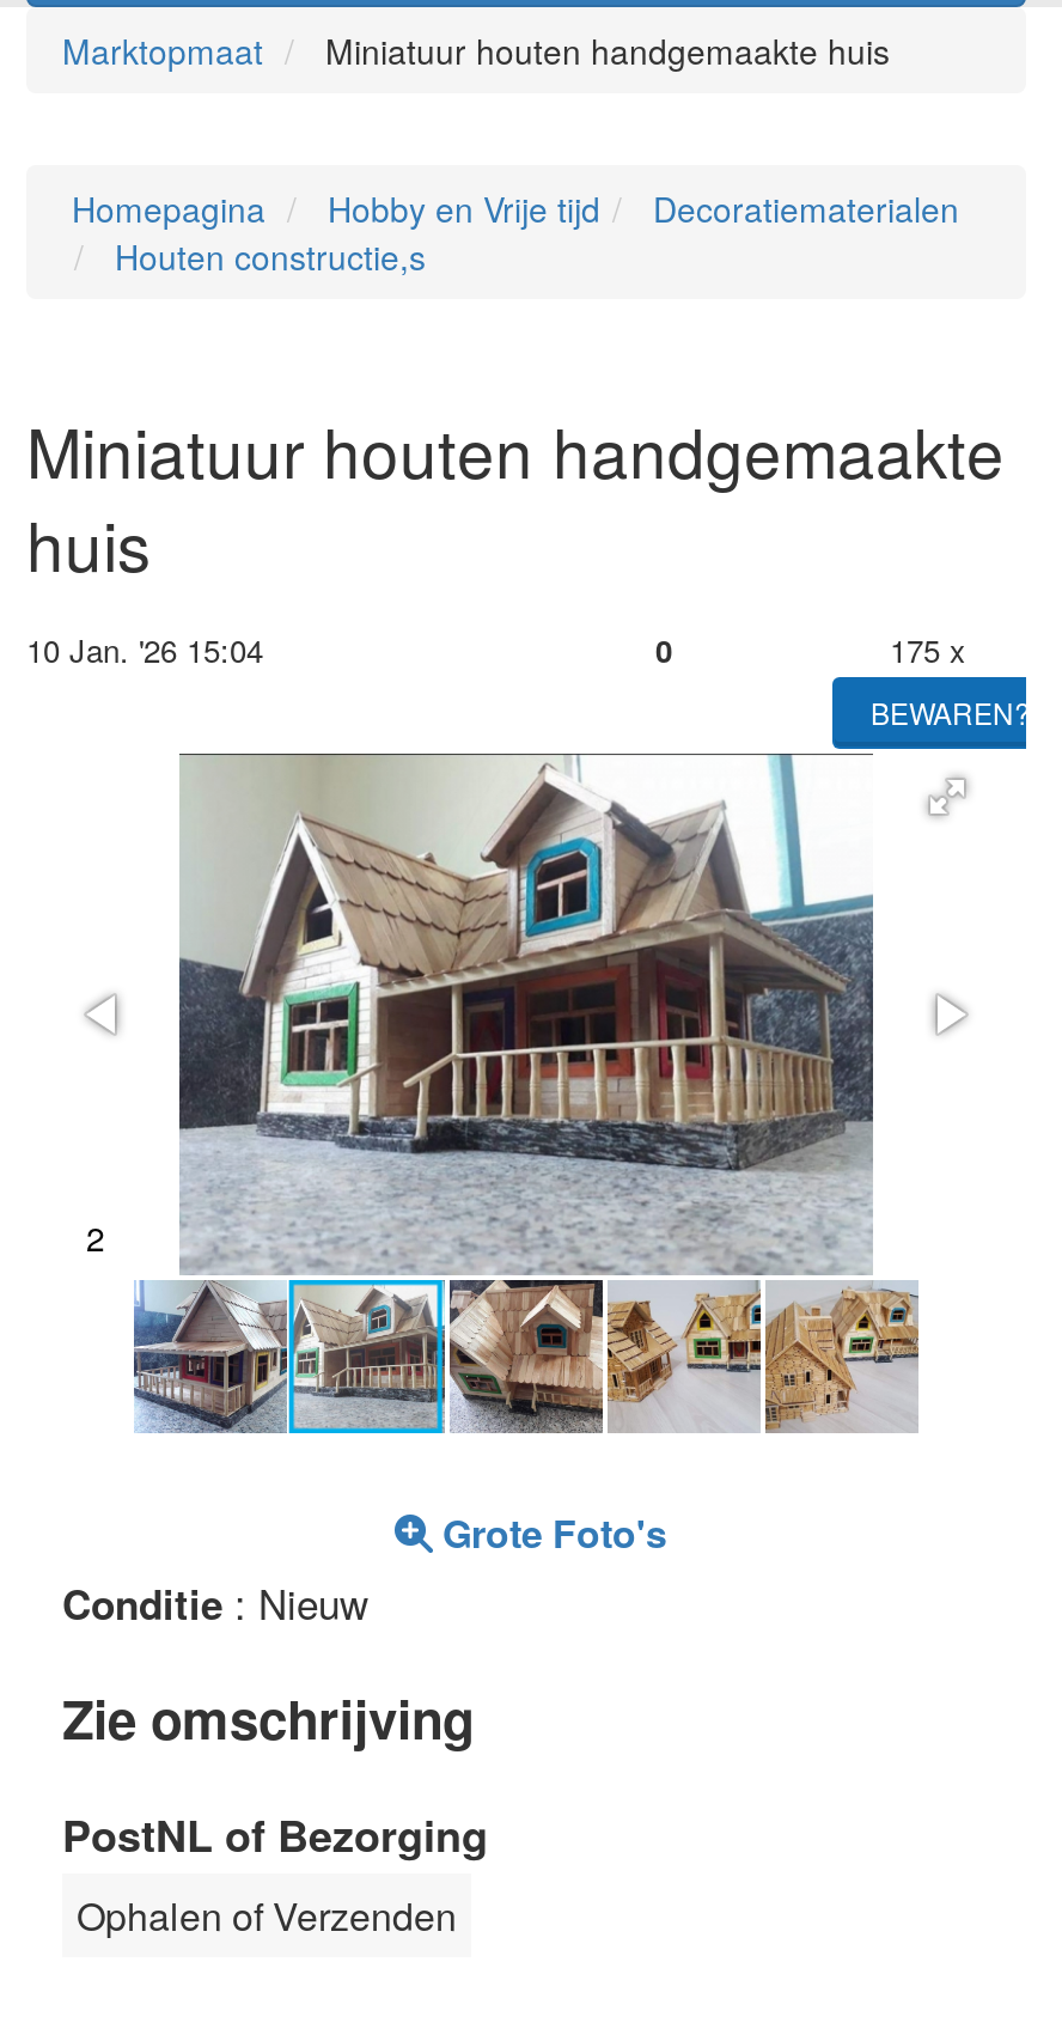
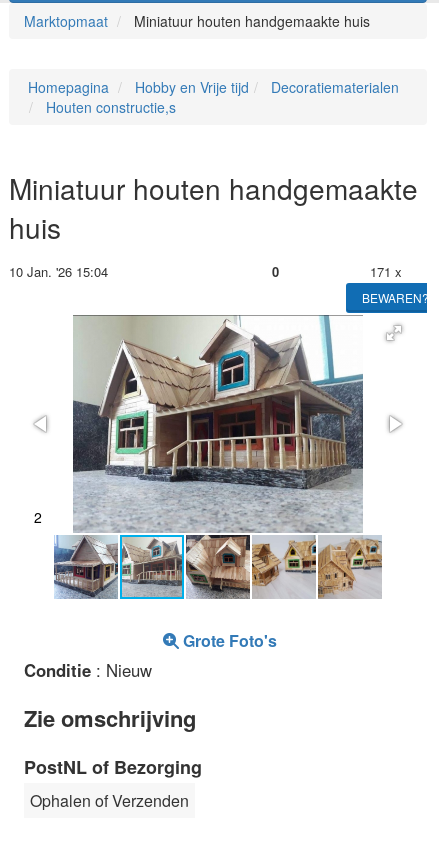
- 175 x
+ 171 x
